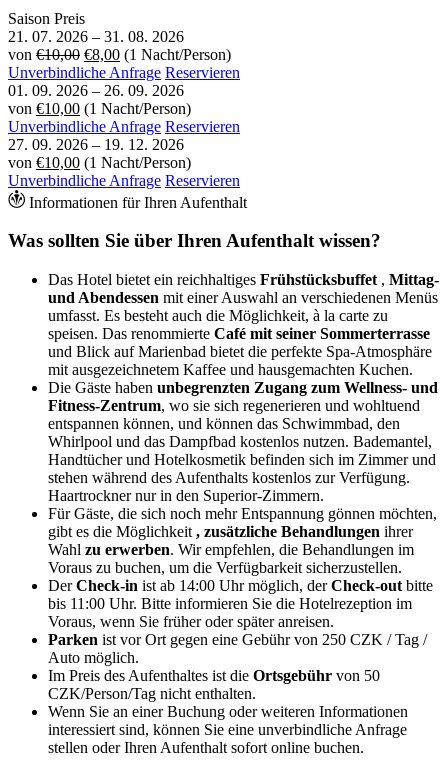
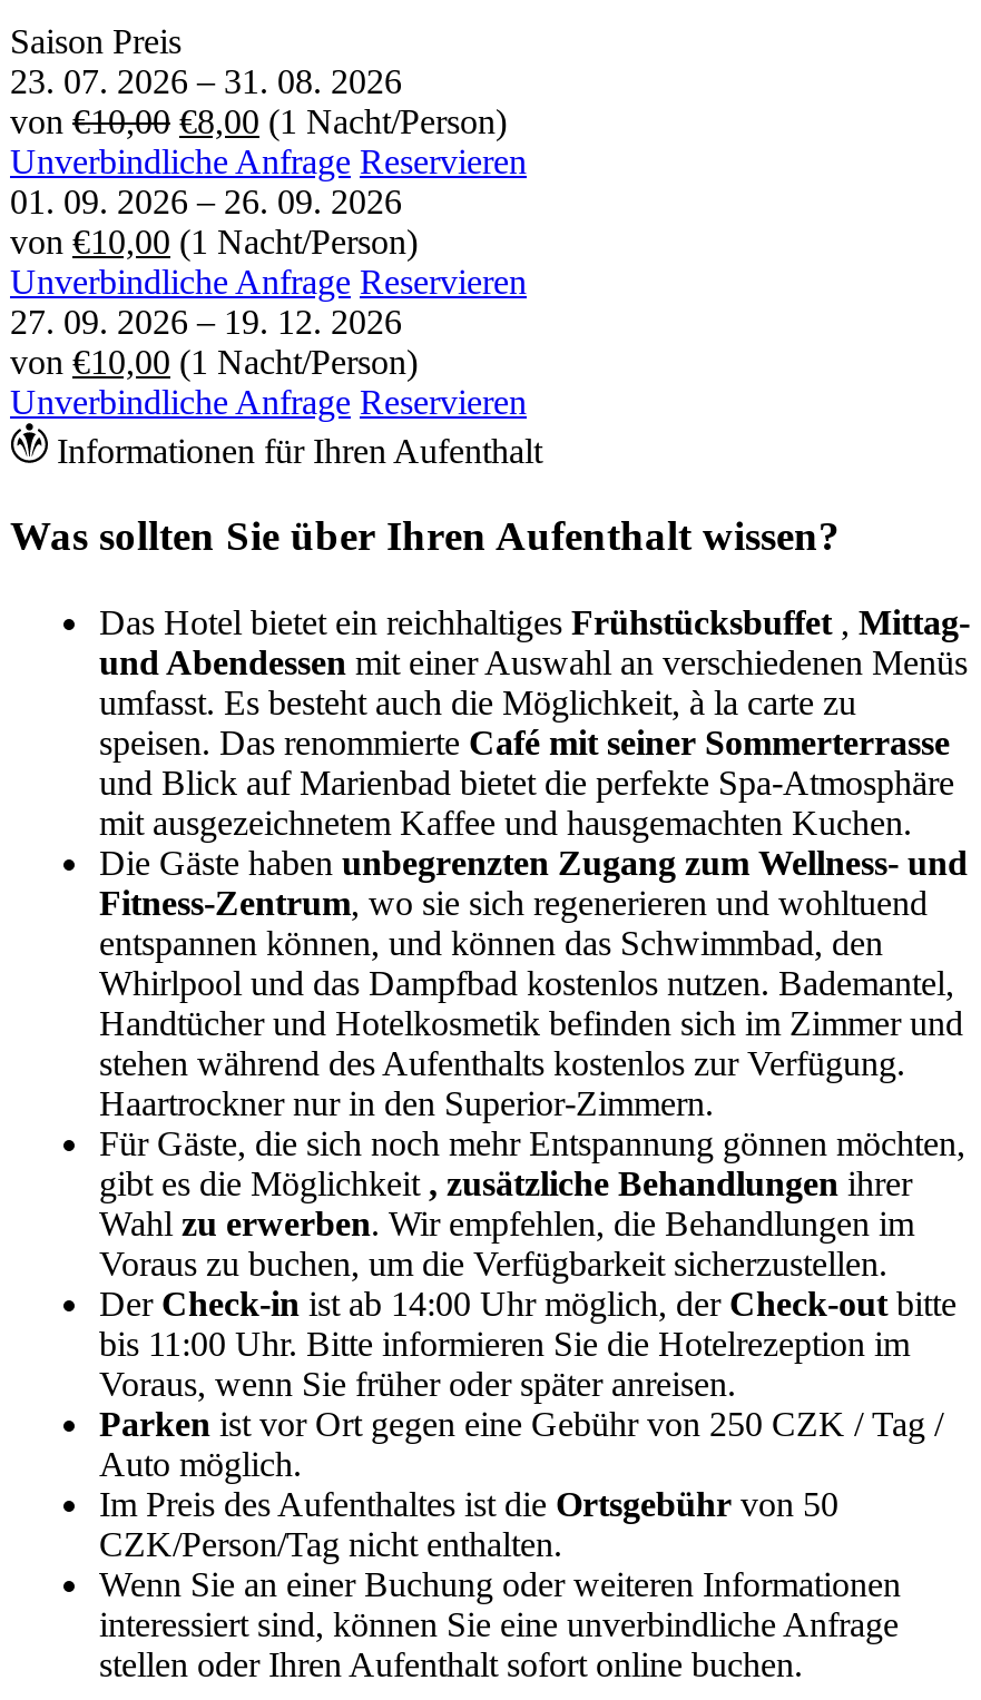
- 21. 07. 2026 – 31. 08. 2026
+ 23. 07. 2026 – 31. 08. 2026
